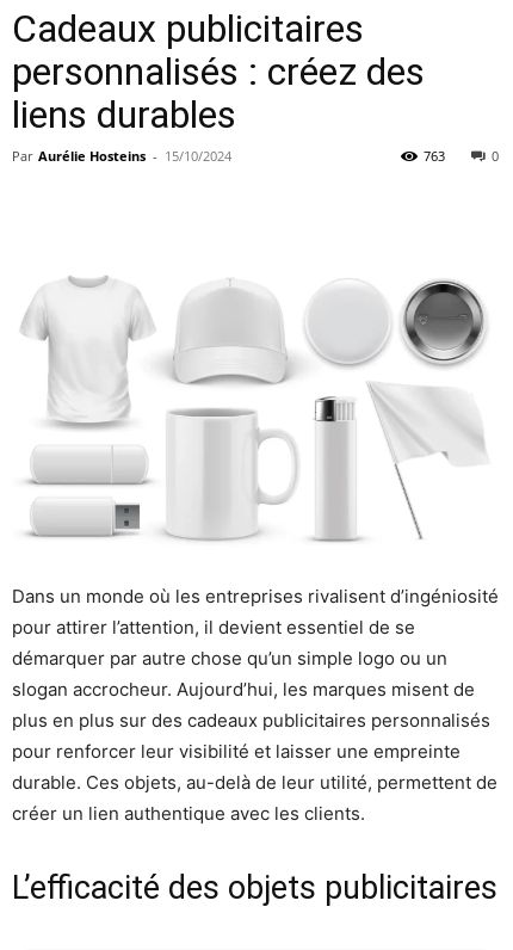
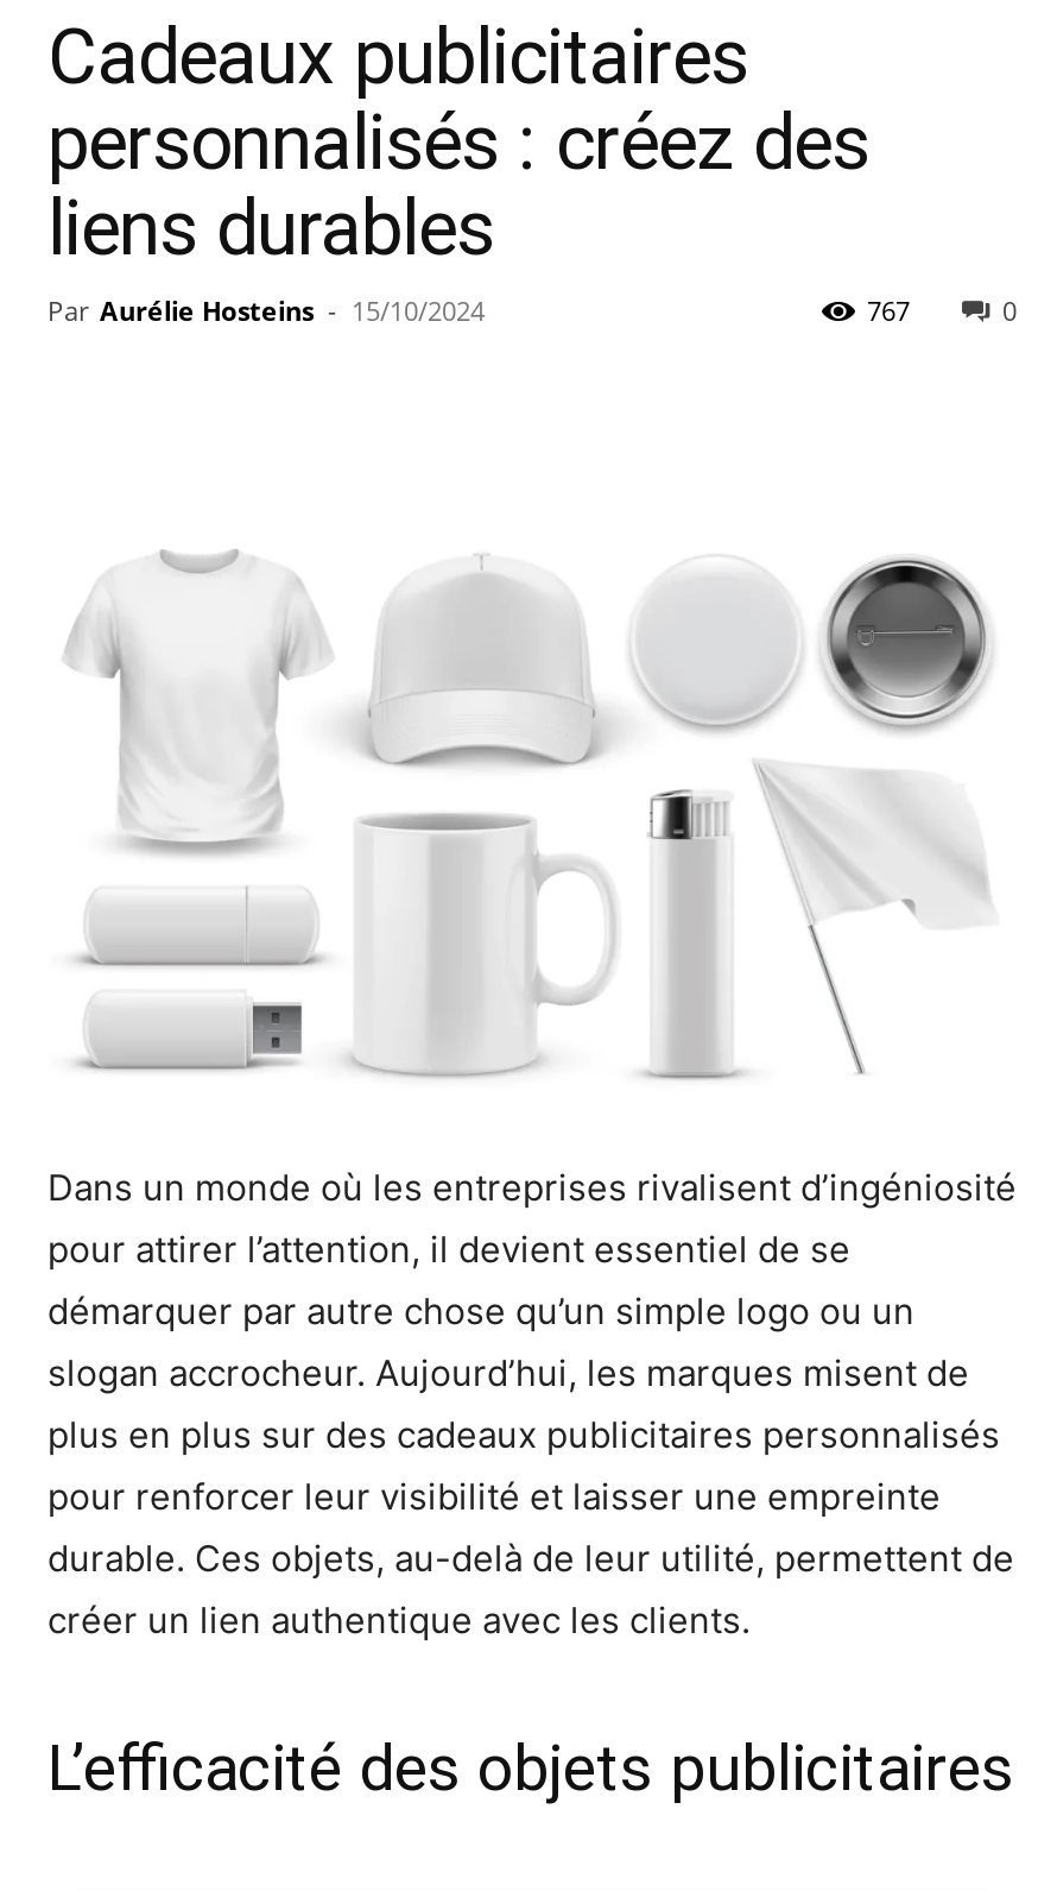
- 763
+ 767
